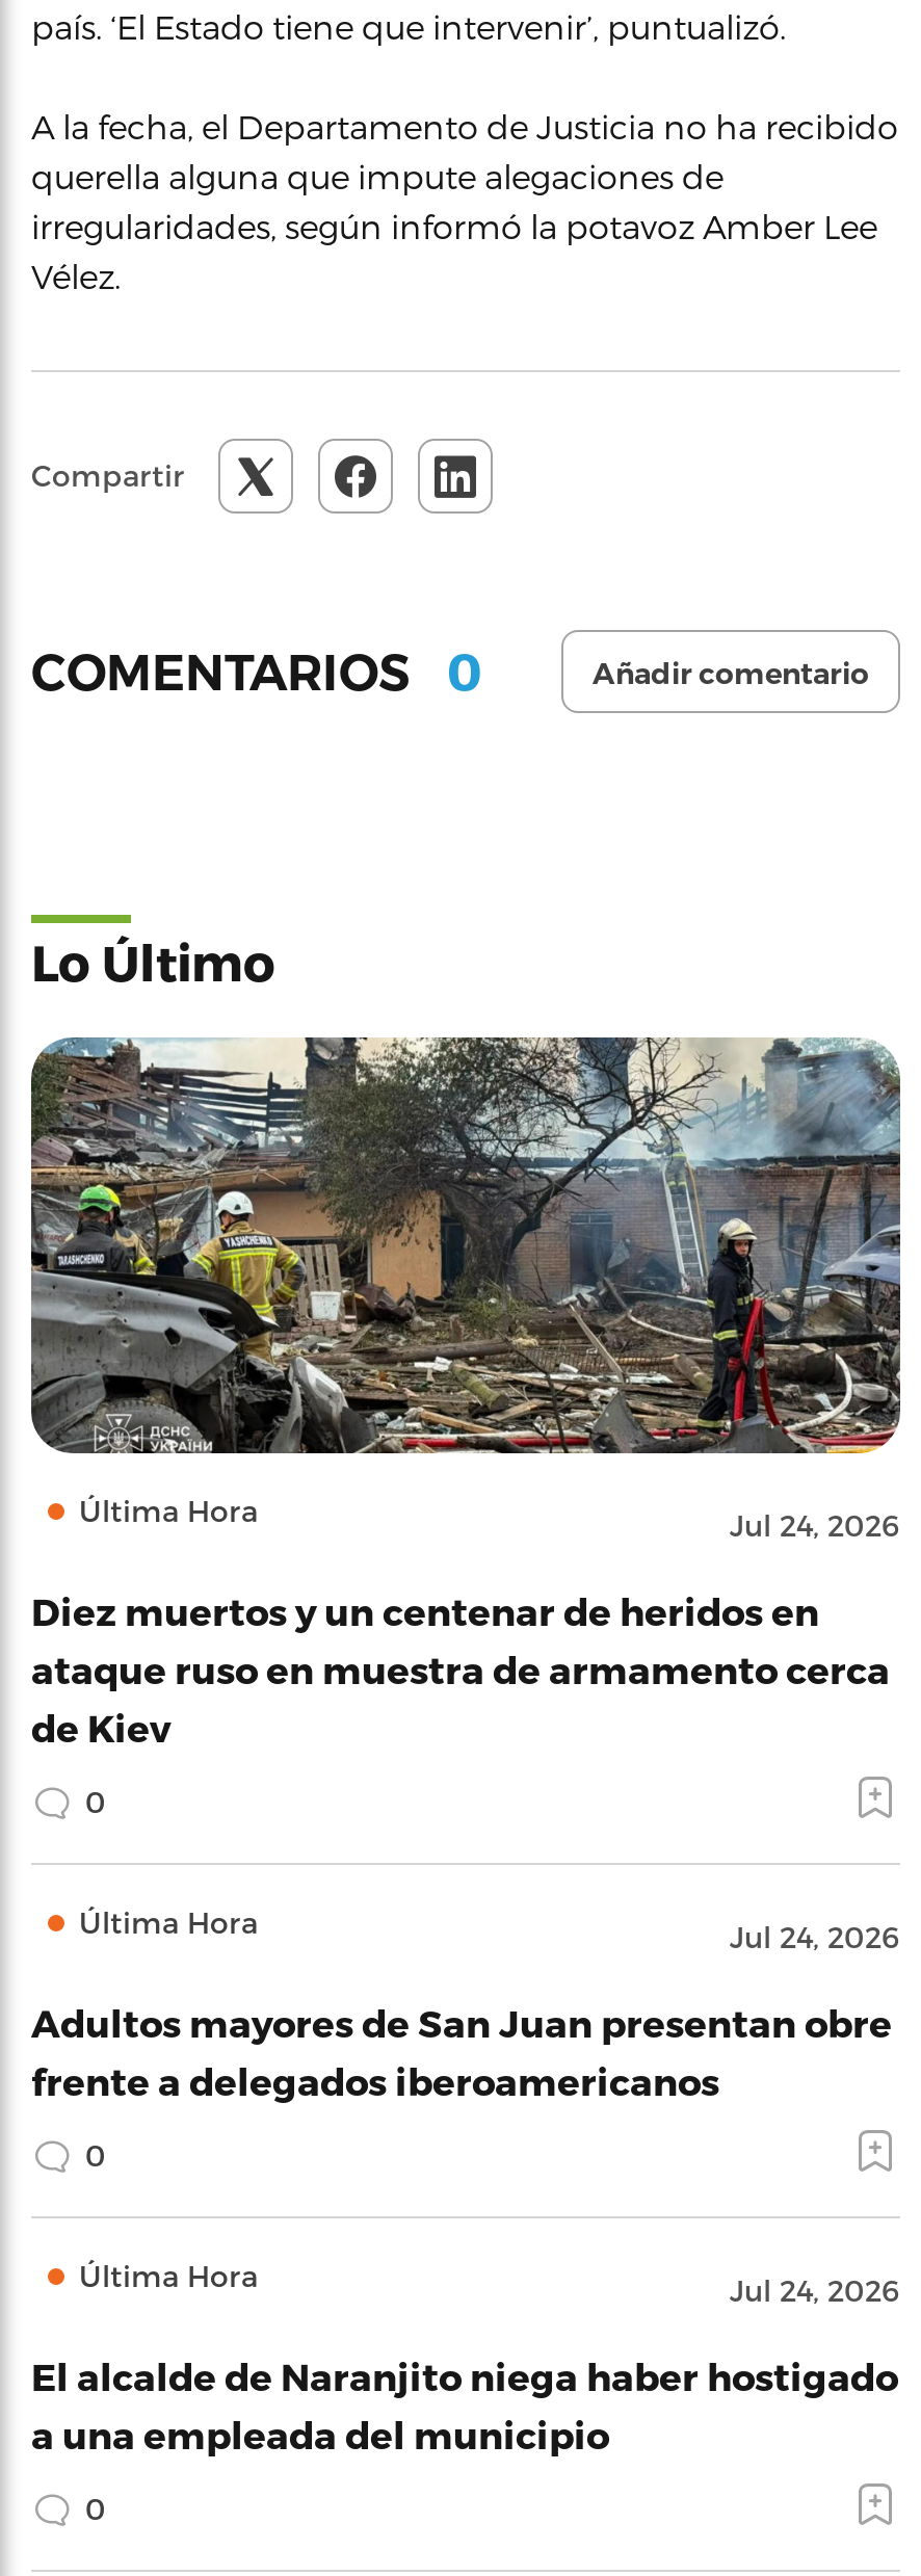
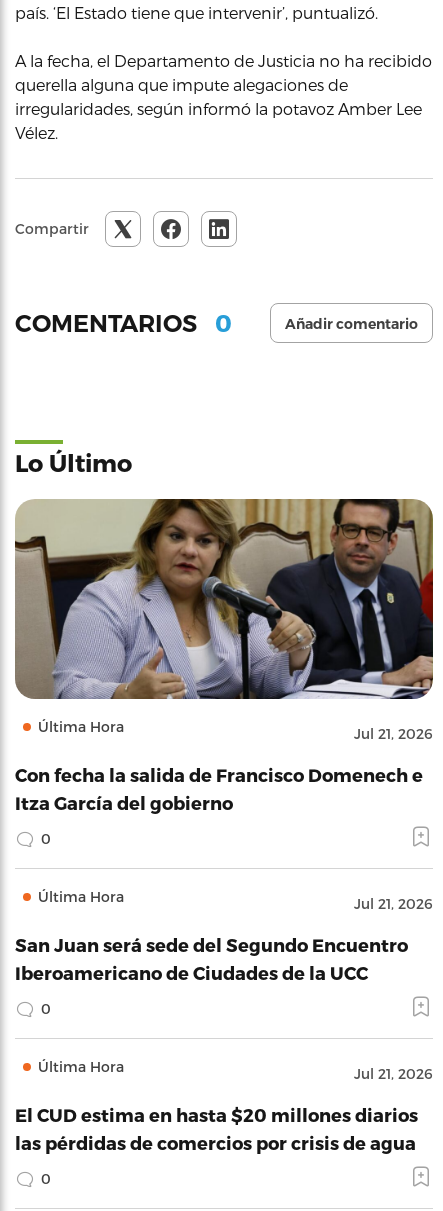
- [image]
- Jul 24, 2026
+ [image]
+ Jul 21, 2026

- Diez muertos y un centenar de heridos en
- ataque ruso en muestra de armamento cerca
- de Kiev
+ Con fecha la salida de Francisco Domenech e
+ Itza García del gobierno

- Jul 24, 2026
+ Jul 21, 2026

- Adultos mayores de San Juan presentan obre
- frente a delegados iberoamericanos
+ San Juan será sede del Segundo Encuentro
+ Iberoamericano de Ciudades de la UCC

- Jul 24, 2026
+ Jul 21, 2026

- El alcalde de Naranjito niega haber hostigado
- a una empleada del municipio
+ El CUD estima en hasta $20 millones diarios
+ las pérdidas de comercios por crisis de agua
